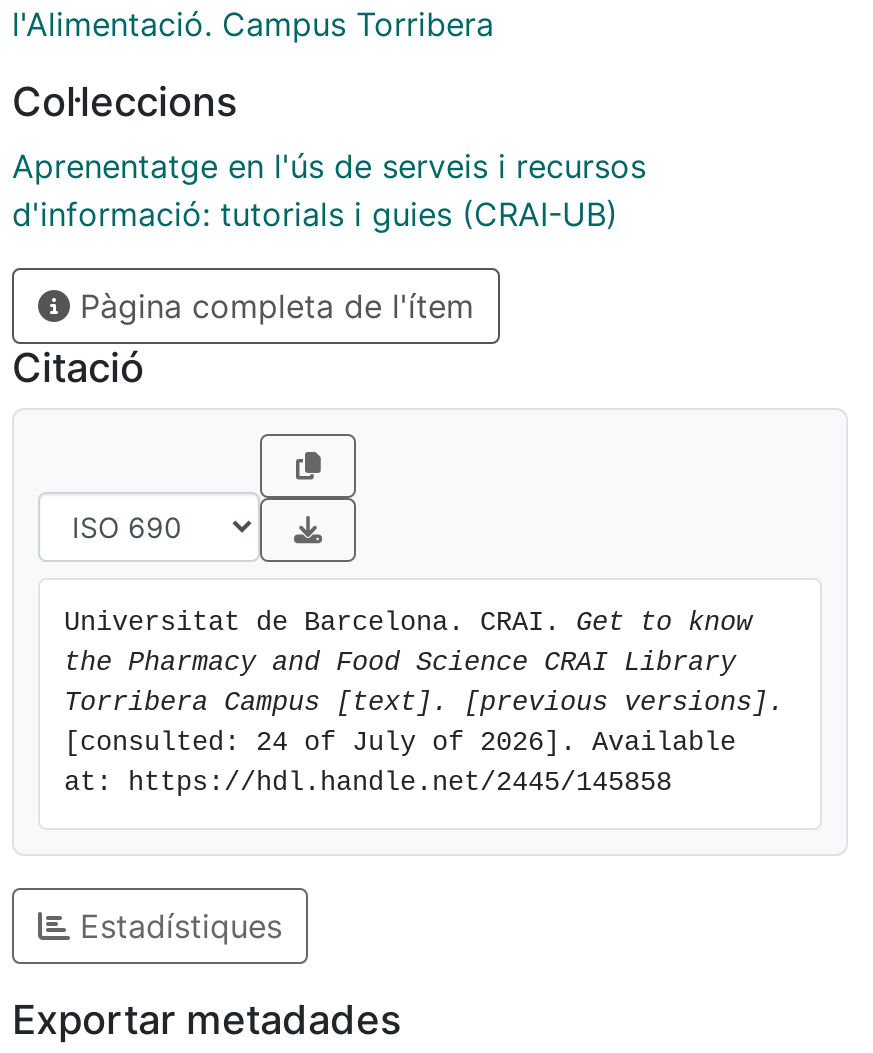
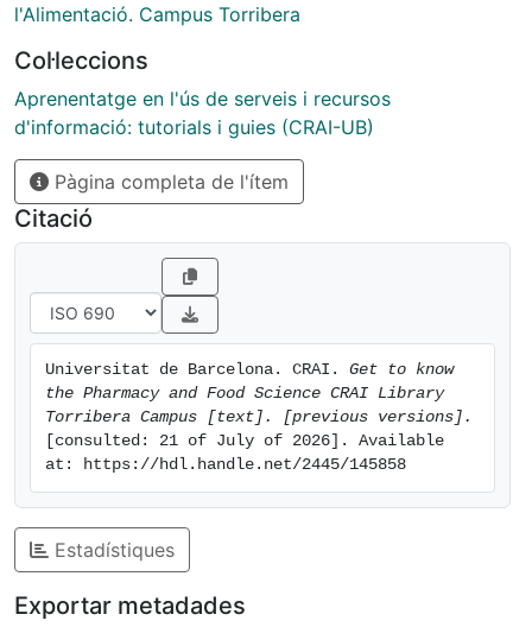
- [consulted: 24 of July of 2026]. Available
+ [consulted: 21 of July of 2026]. Available
